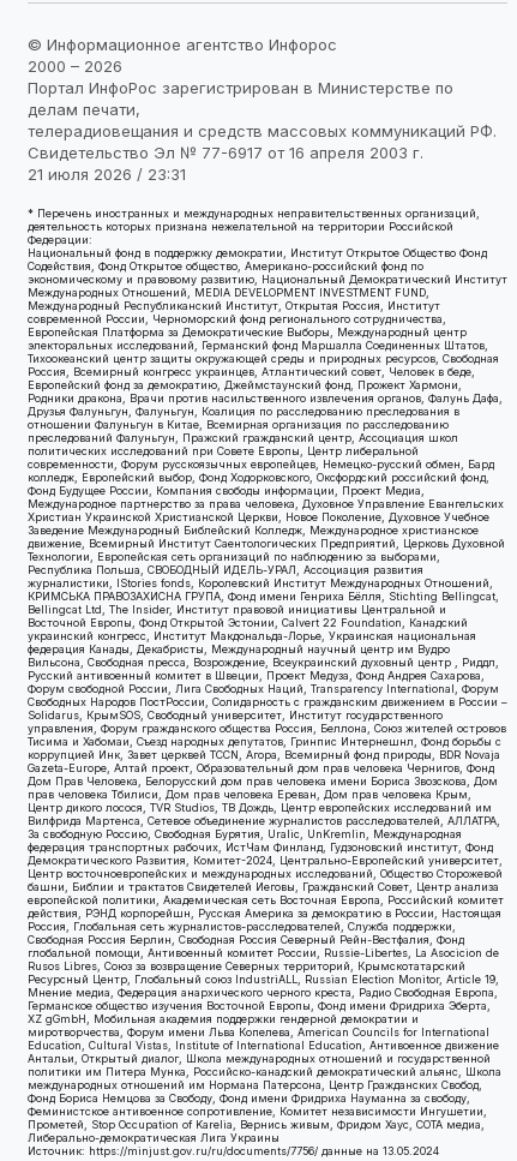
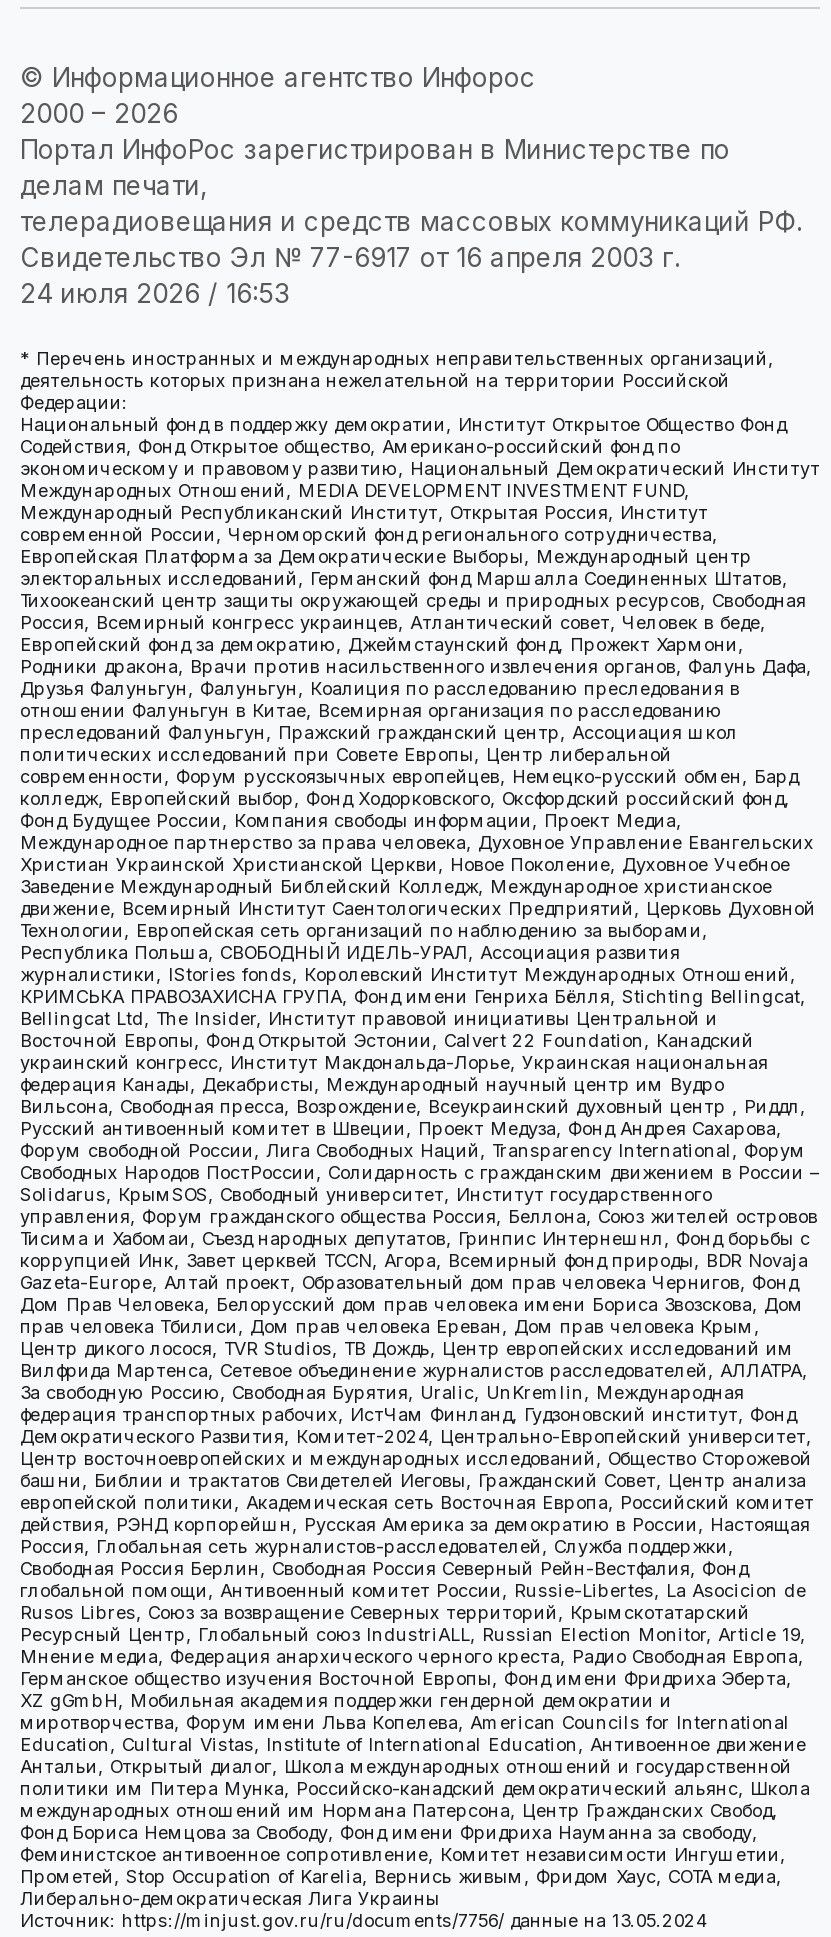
- 21 июля 2026 / 23:31
+ 24 июля 2026 / 16:53
